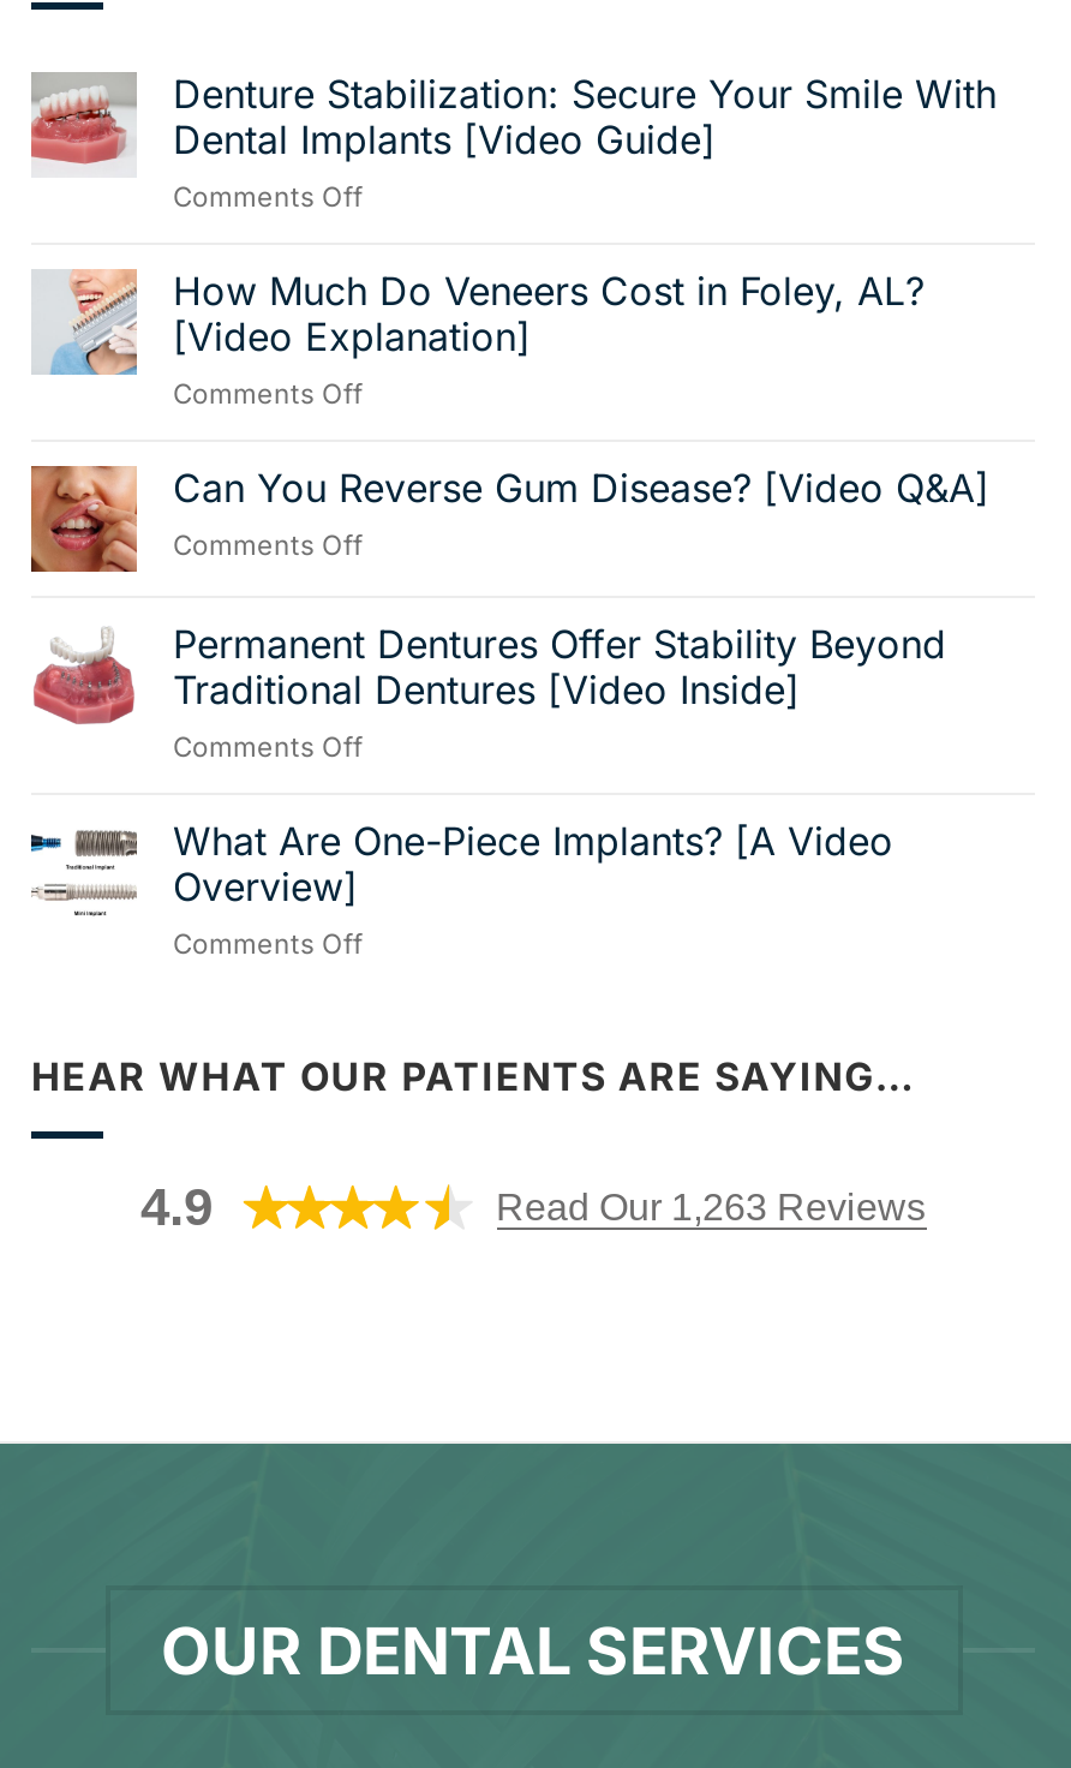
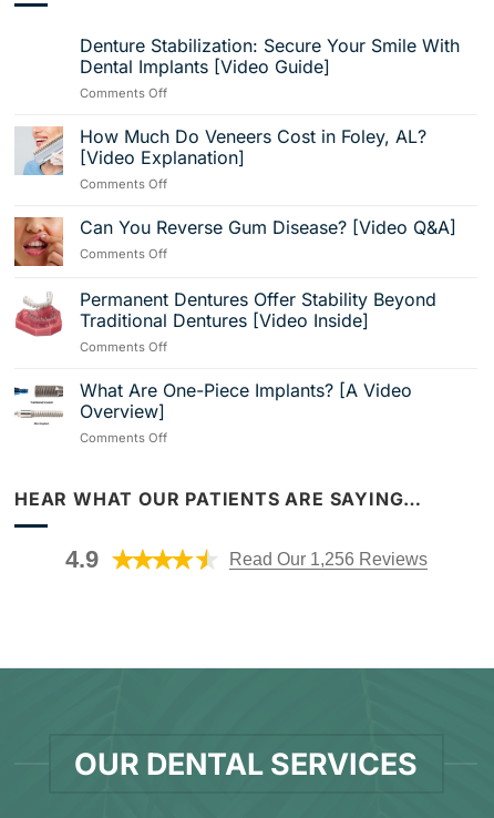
- [image]

- Read Our 1,263 Reviews
+ Read Our 1,256 Reviews
